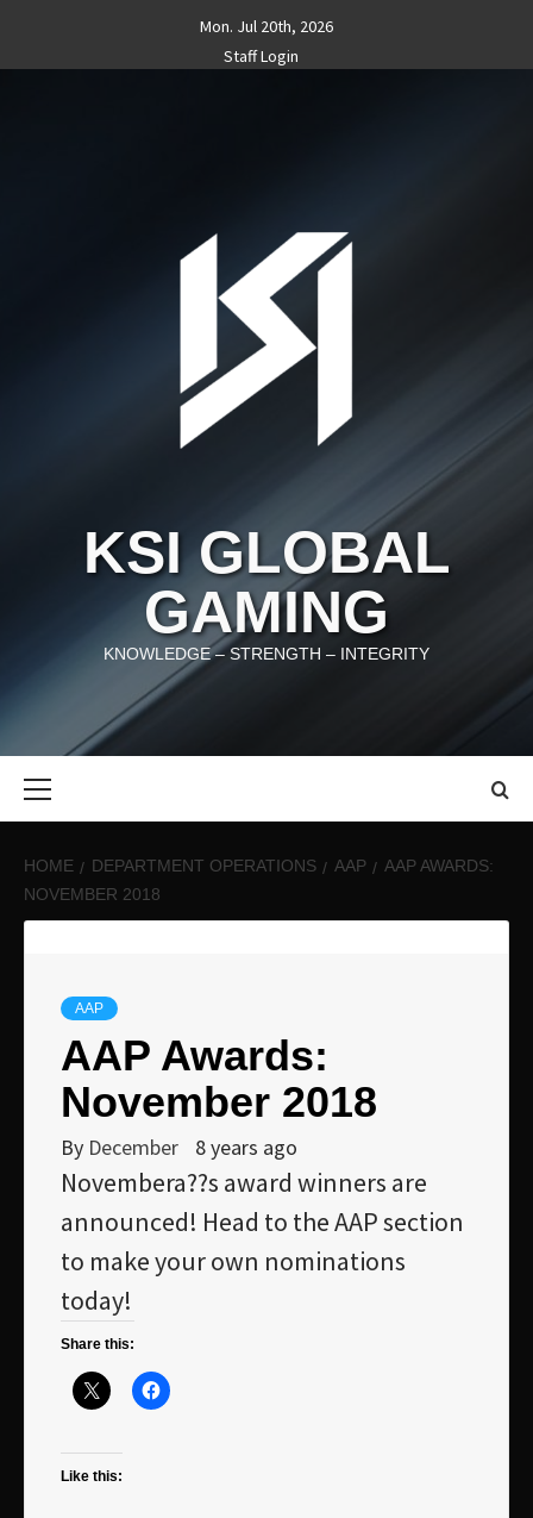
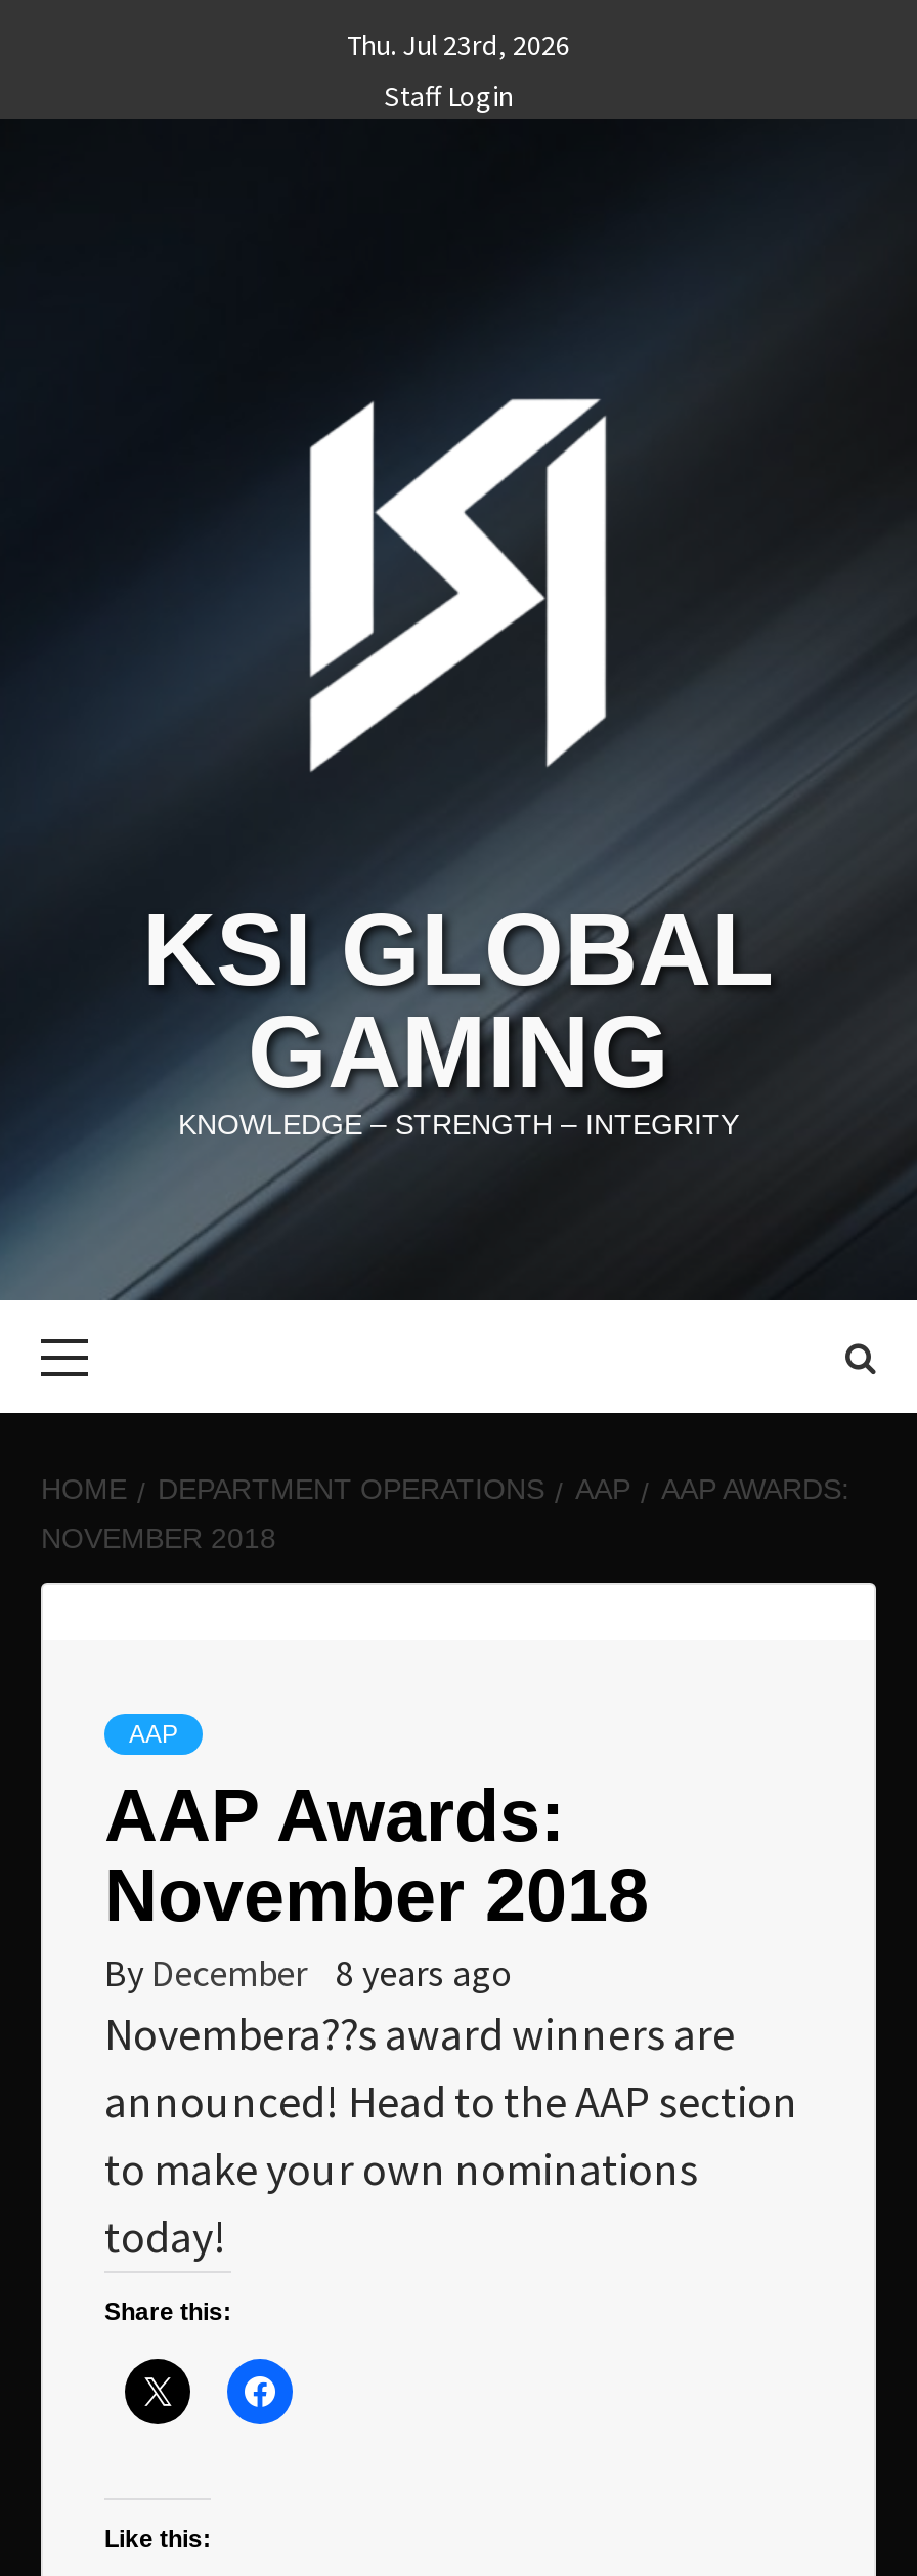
- Mon. Jul 20th, 2026
+ Thu. Jul 23rd, 2026
